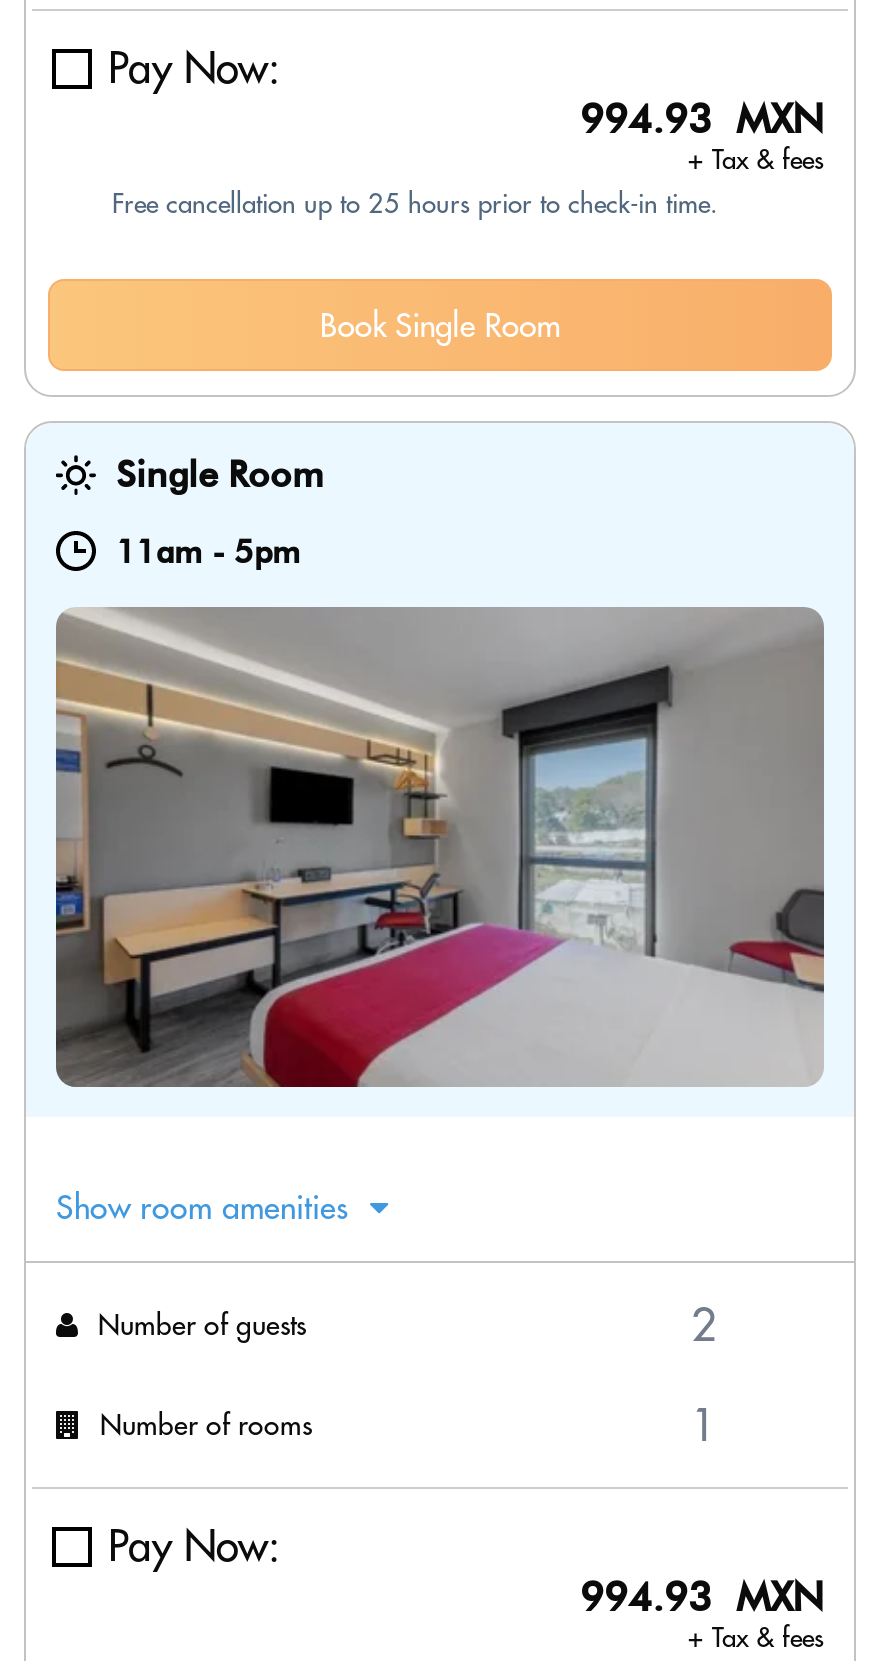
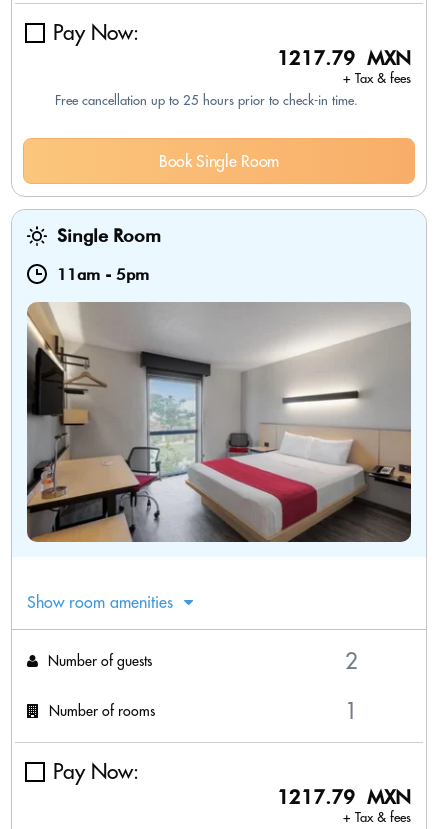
- 994.93 MXN
+ 1217.79 MXN

- [image]
+ [image]

- 994.93 MXN
+ 1217.79 MXN
